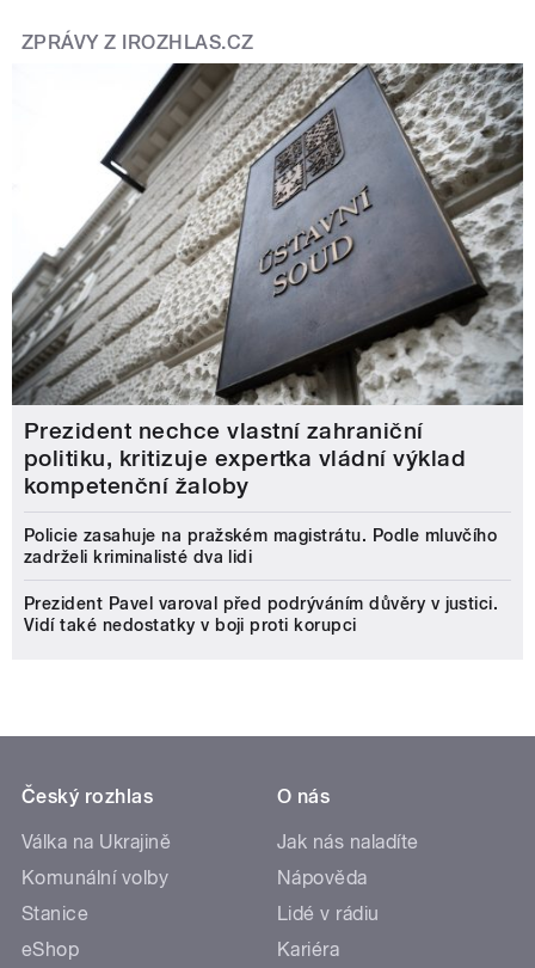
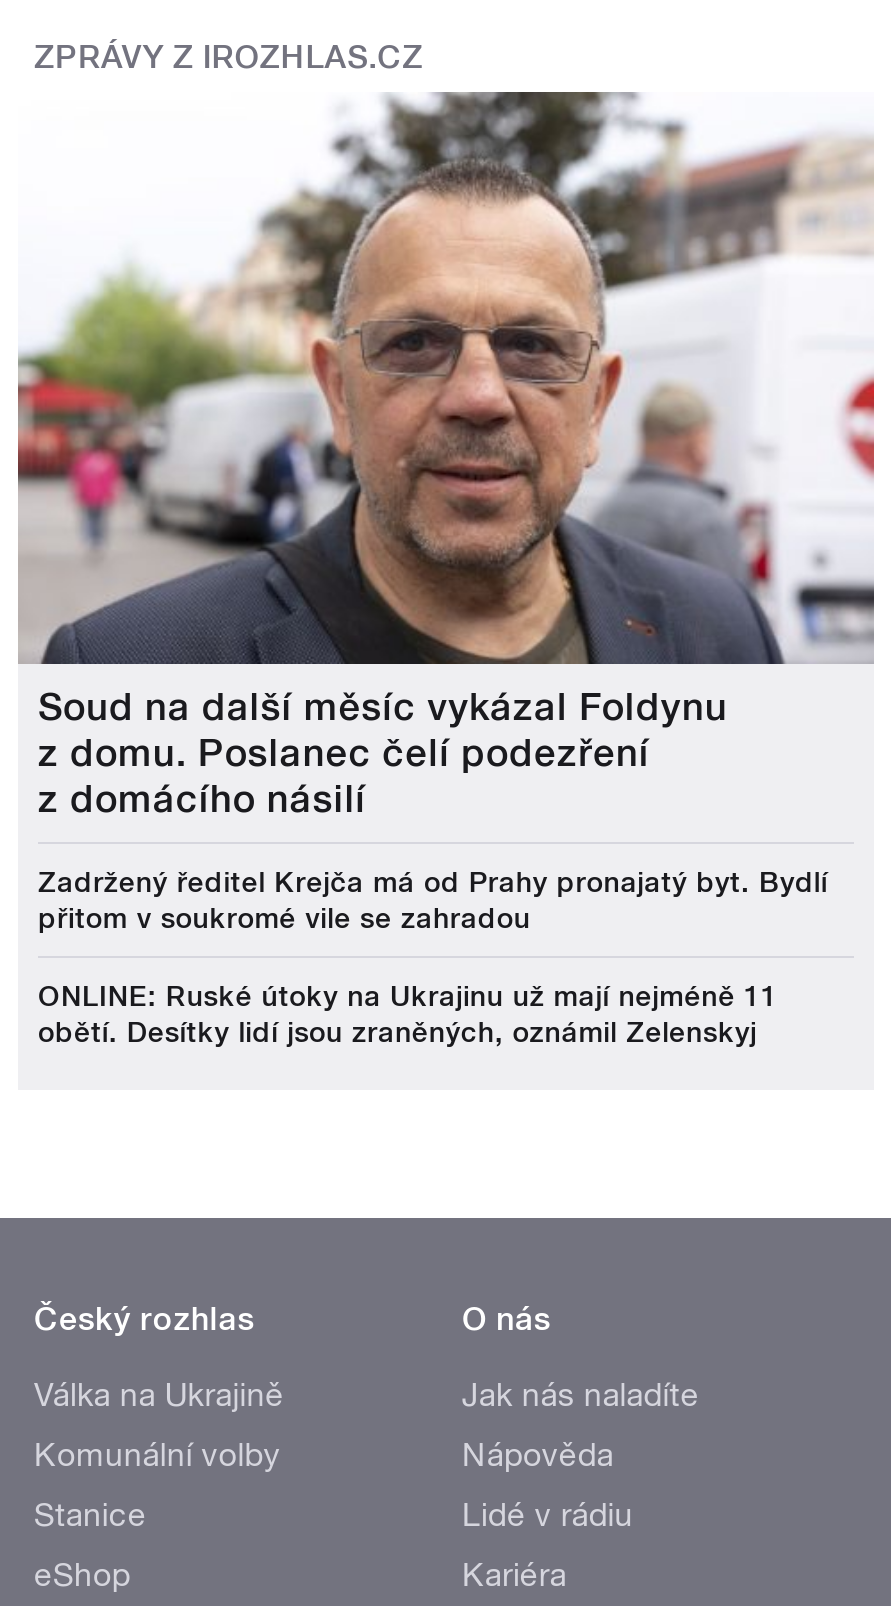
- [image]
- Prezident nechce vlastní zahraniční
- politiku, kritizuje expertka vládní výklad
- kompetenční žaloby
+ [image]
+ Soud na další měsíc vykázal Foldynu
+ z domu. Poslanec čelí podezření
+ z domácího násilí

- Policie zasahuje na pražském magistrátu. Podle mluvčího
- zadrželi kriminalisté dva lidi
+ Zadržený ředitel Krejča má od Prahy pronajatý byt. Bydlí
+ přitom v soukromé vile se zahradou

- Prezident Pavel varoval před podrýváním důvěry v justici.
- Vidí také nedostatky v boji proti korupci
+ ONLINE: Ruské útoky na Ukrajinu už mají nejméně 11
+ obětí. Desítky lidí jsou zraněných, oznámil Zelenskyj
